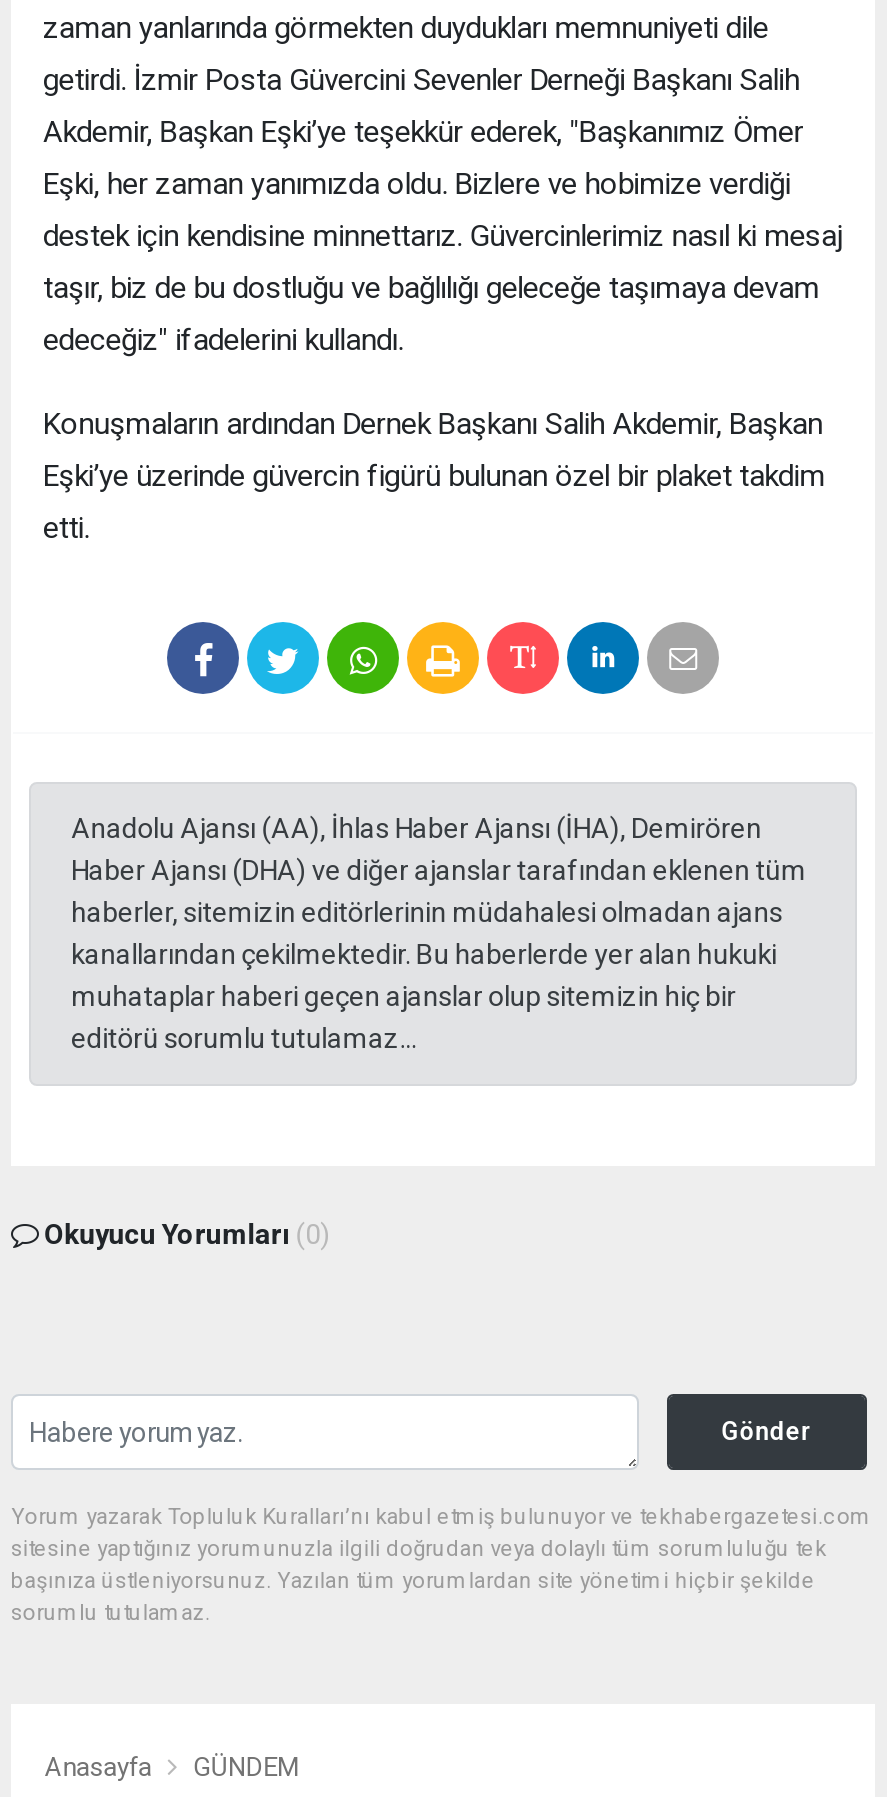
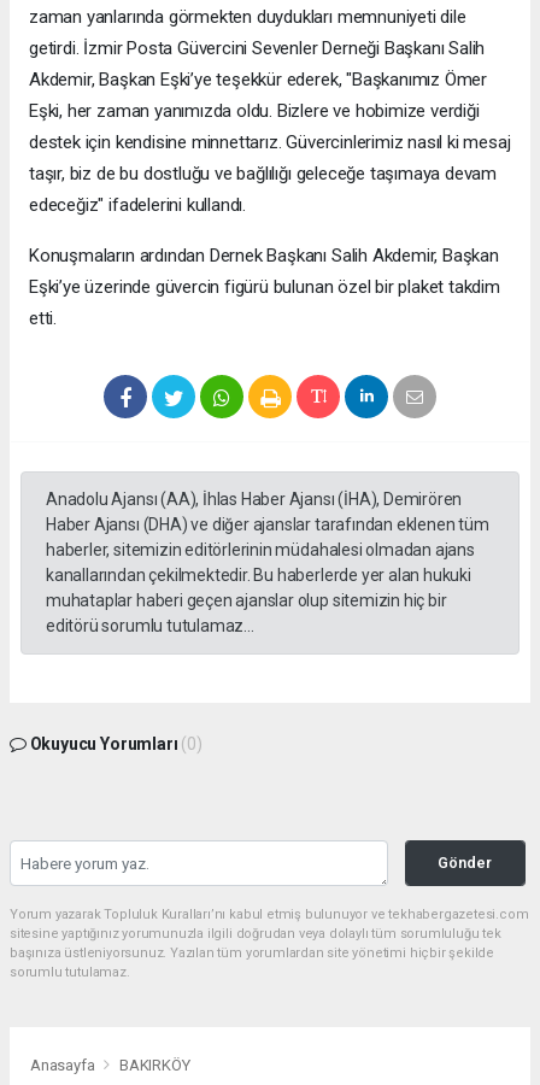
- GÜNDEM
+ BAKIRKÖY
